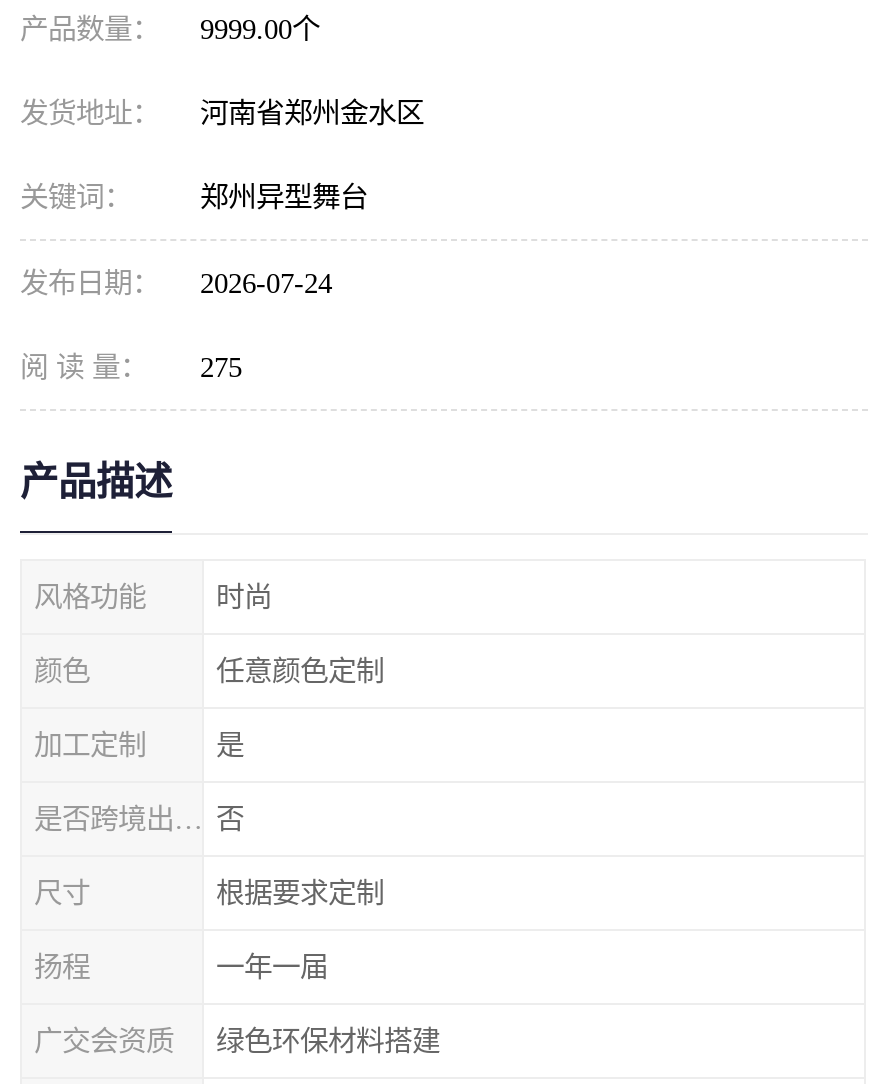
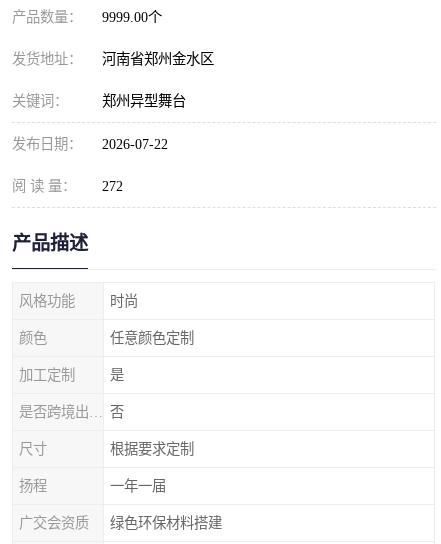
- 发布日期： 2026-07-24
+ 发布日期： 2026-07-22

- 阅 读 量： 275
+ 阅 读 量： 272
